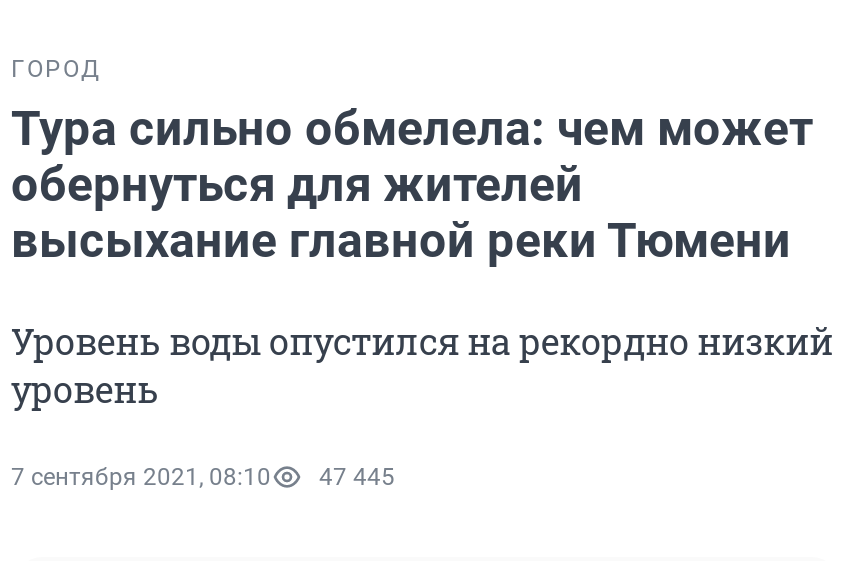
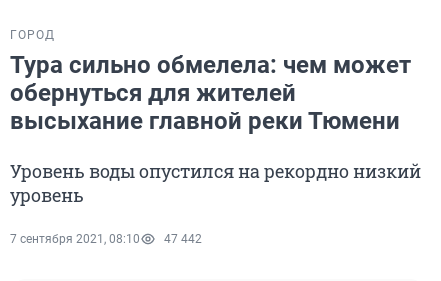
- 7 сентября 2021, 08:10 47 445
+ 7 сентября 2021, 08:10 47 442
